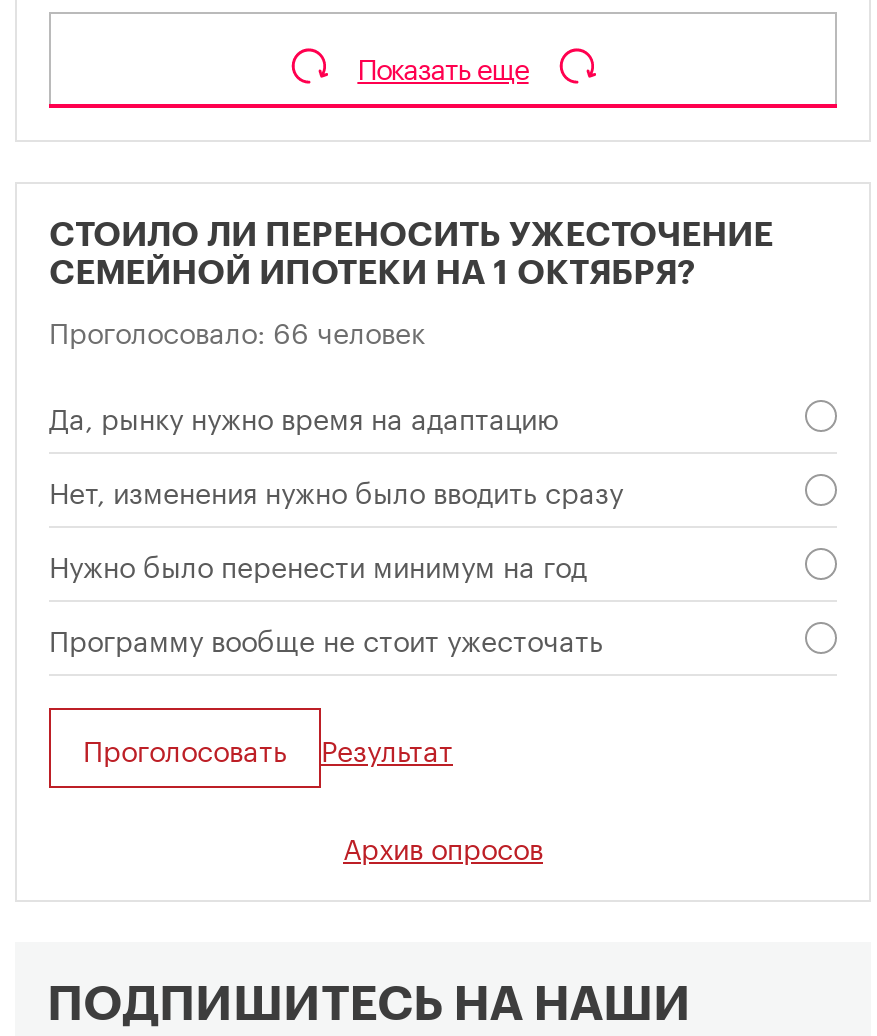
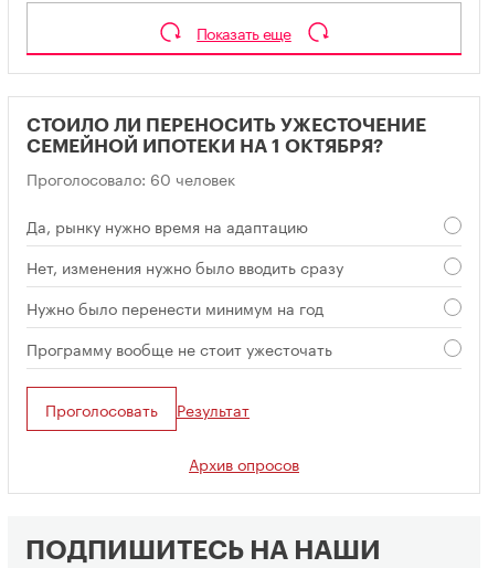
- Проголосовало: 66 человек
+ Проголосовало: 60 человек
